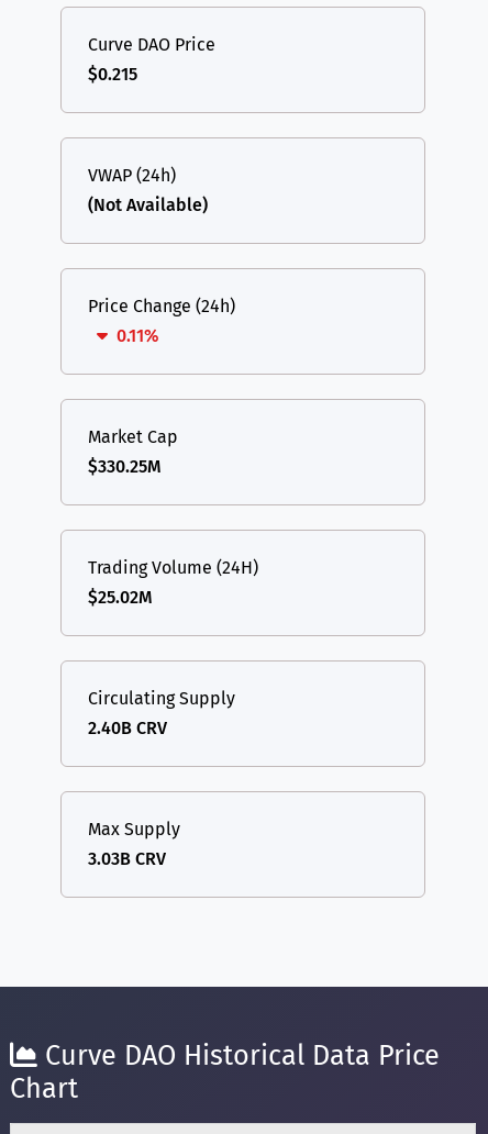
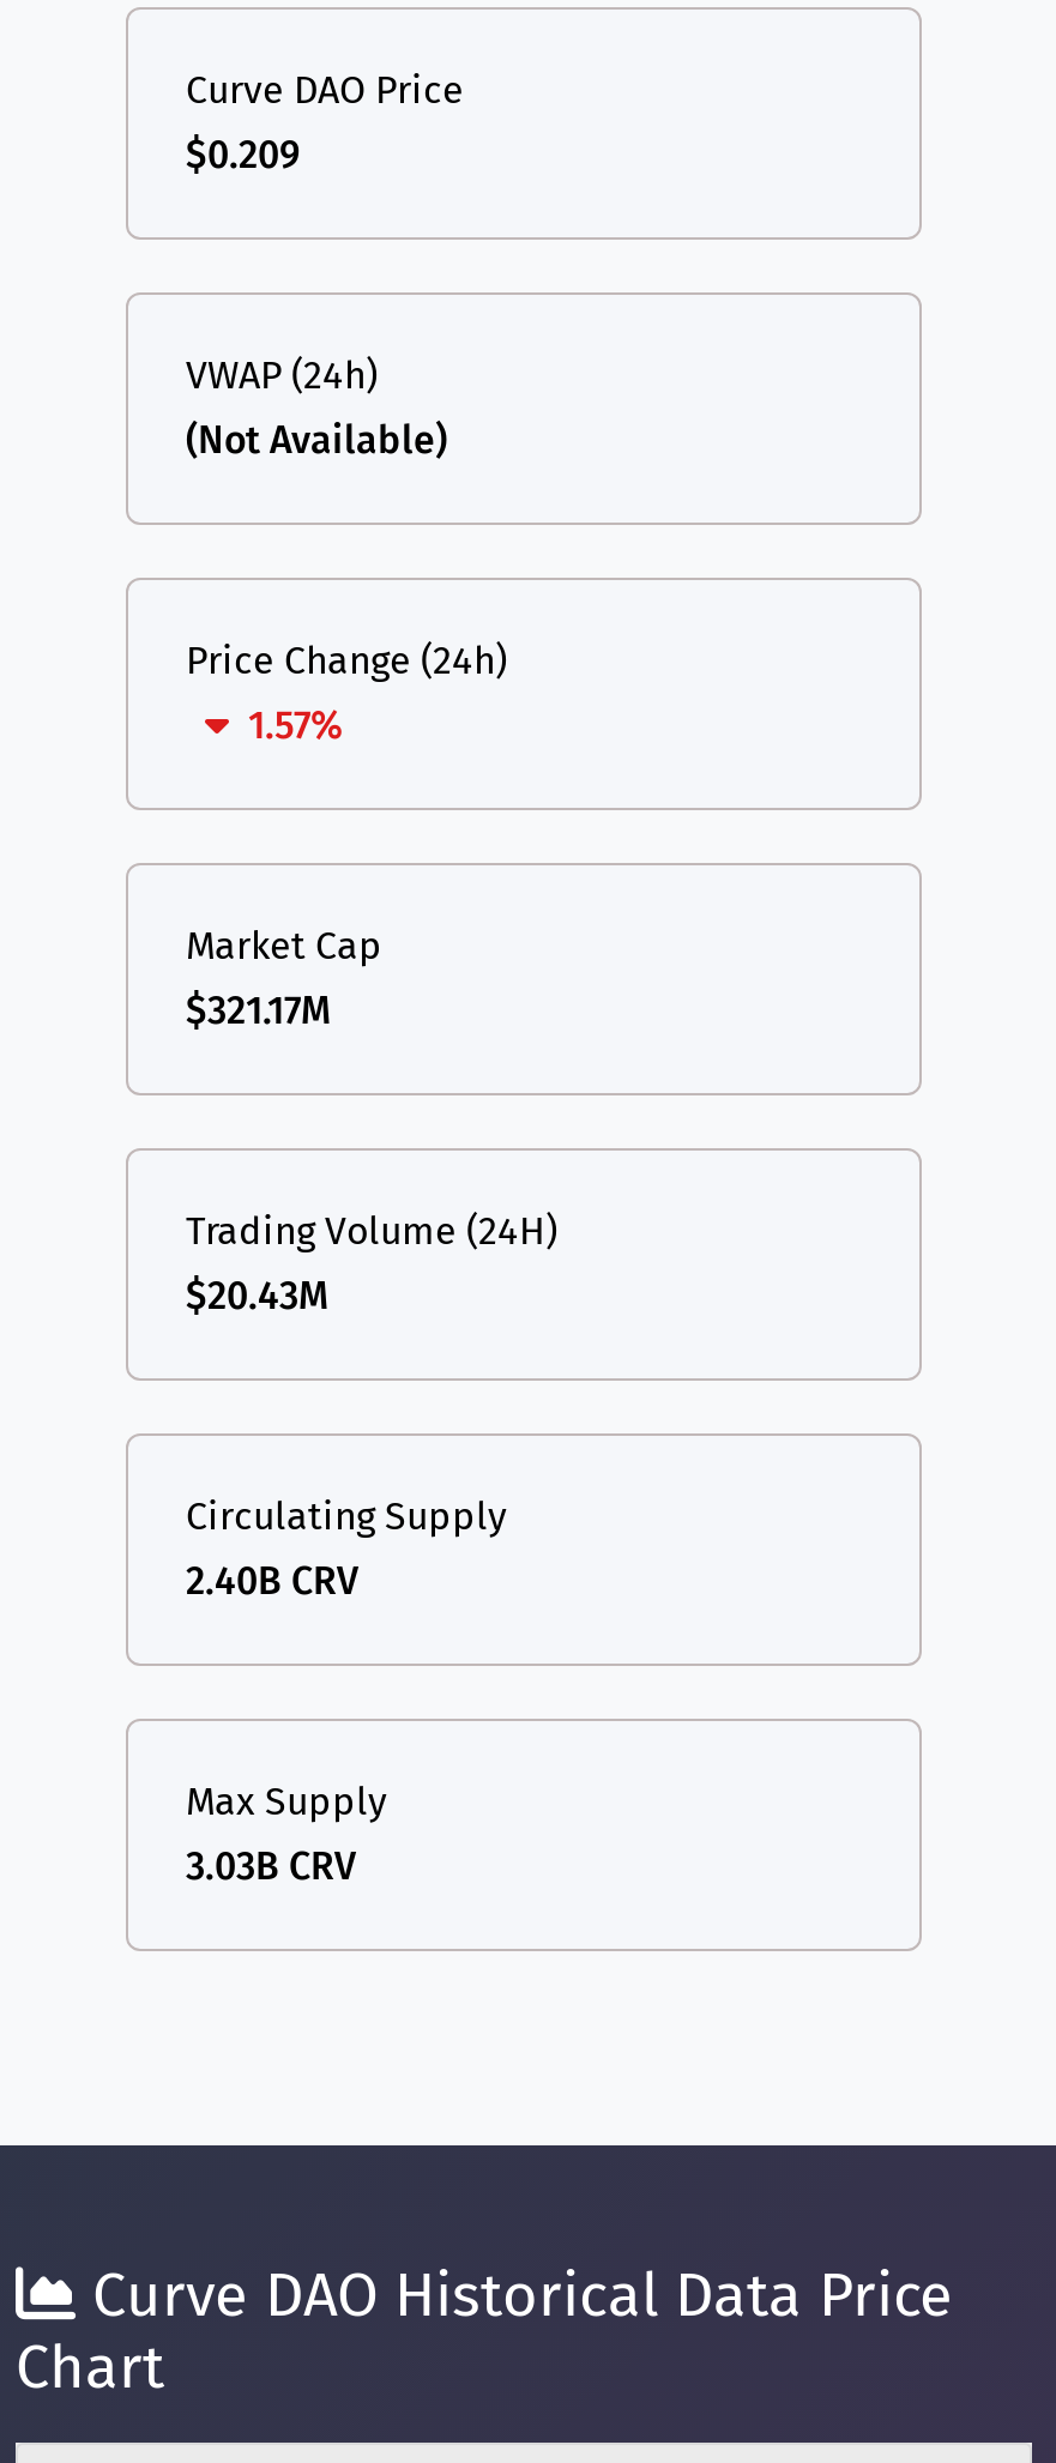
- $0.215
+ $0.209

- 0.11%
+ 1.57%

- $330.25M
+ $321.17M

- $25.02M
+ $20.43M
